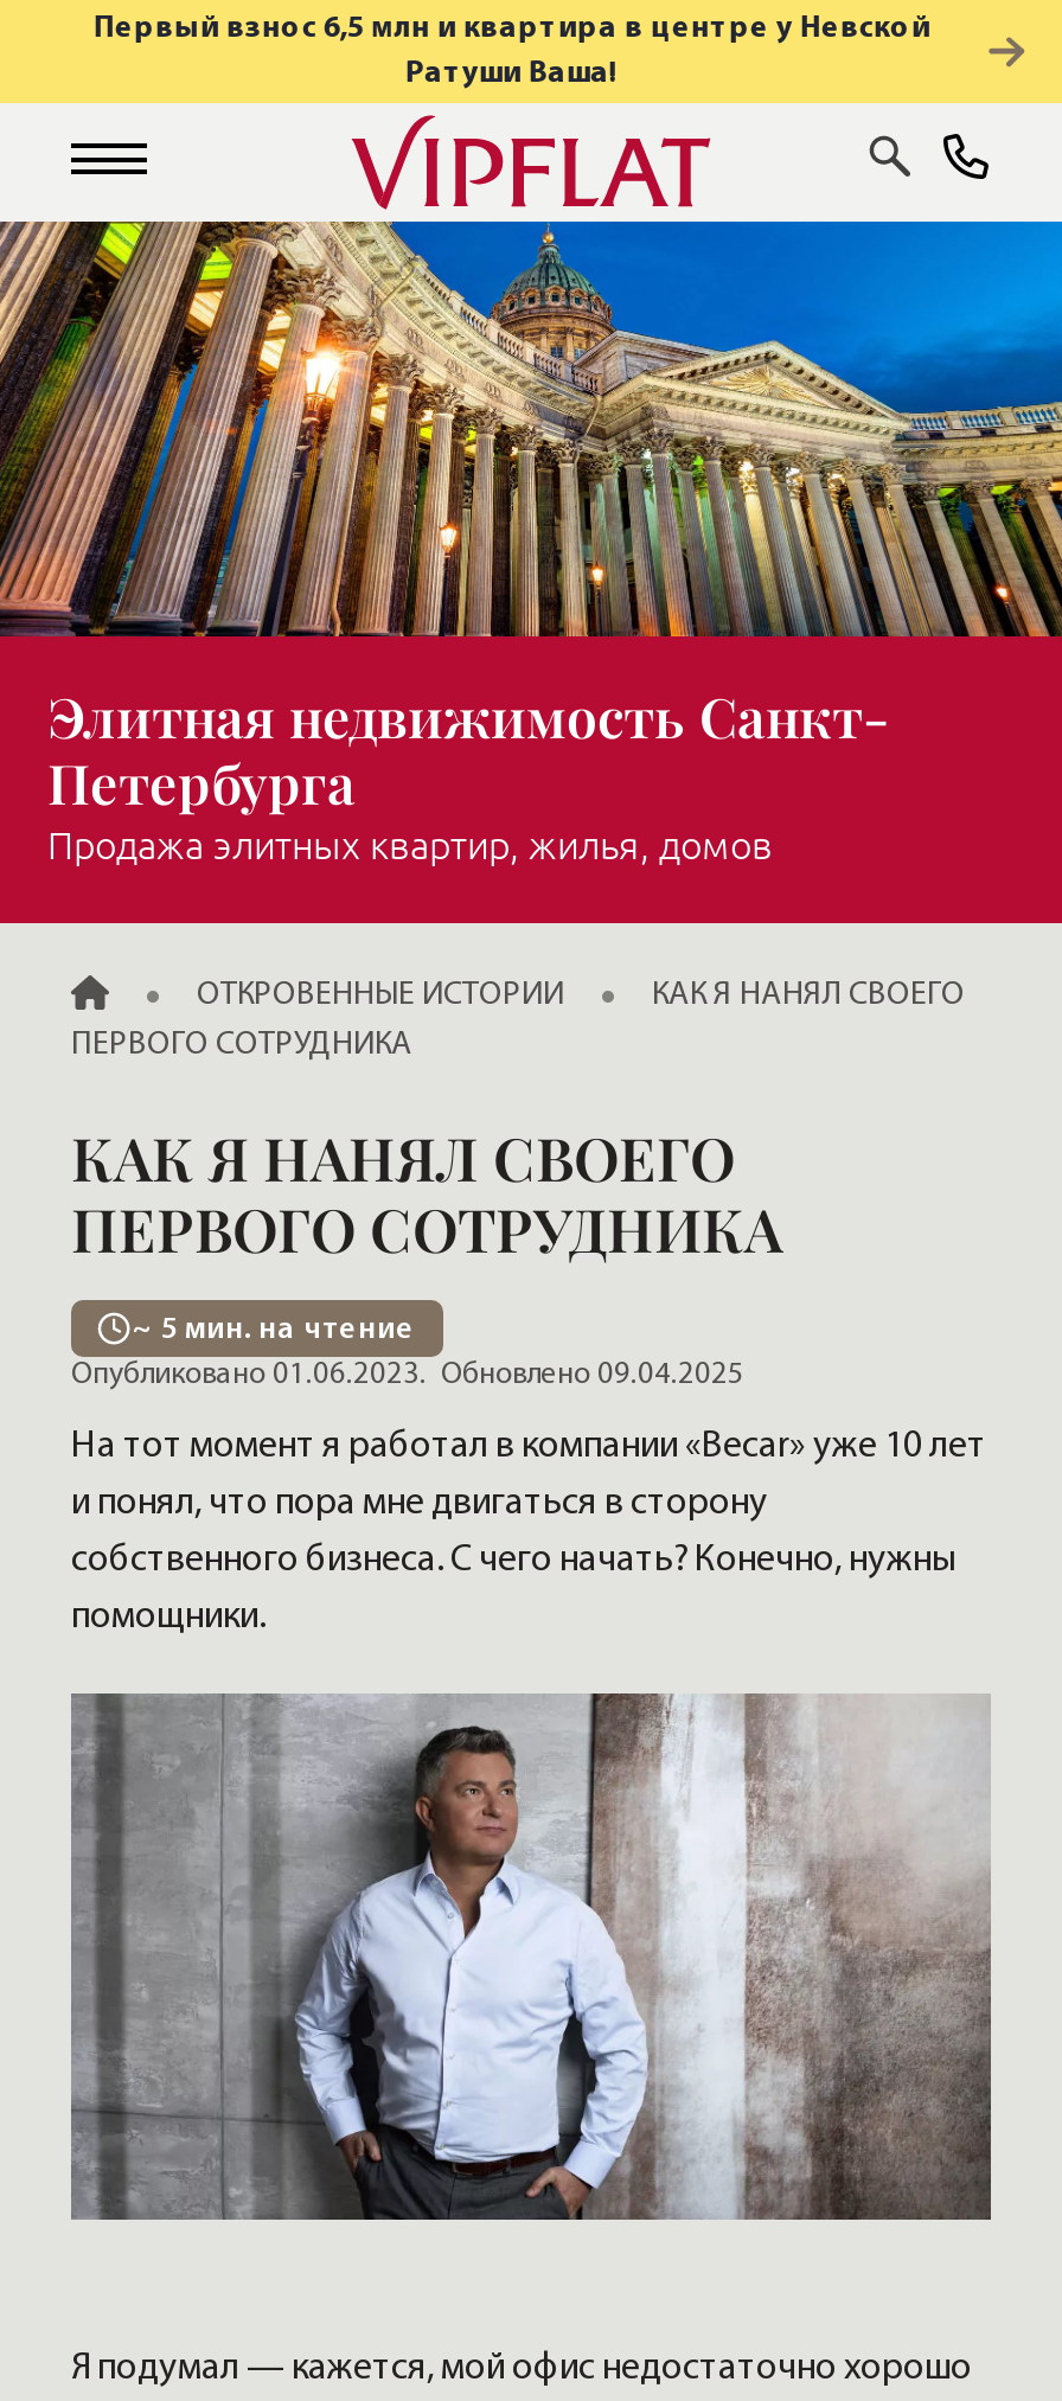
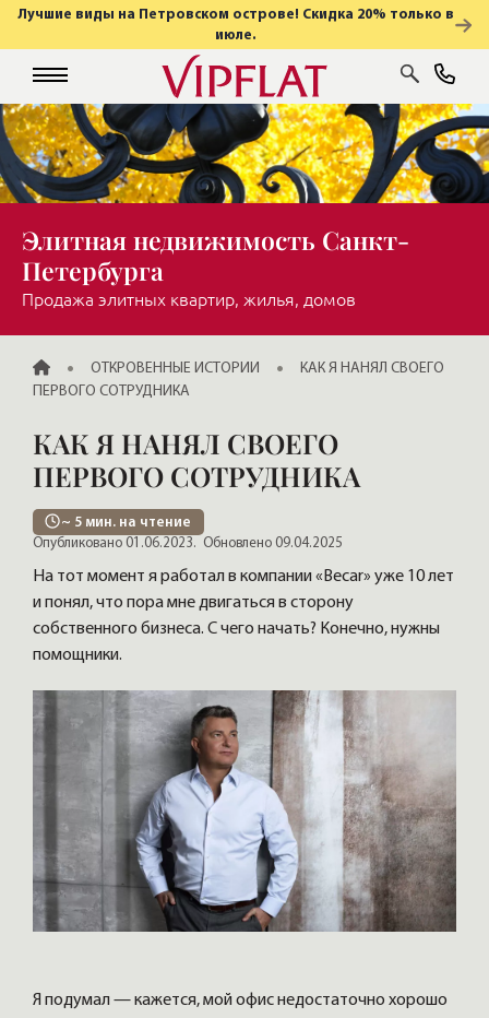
- Первый взнос 6,5 млн и квартира в центре у Невской
+ Лучшие виды на Петровском острове! Скидка 20% только в

- Ратуши Ваша!
+ июле.

- [image]
+ [image]
